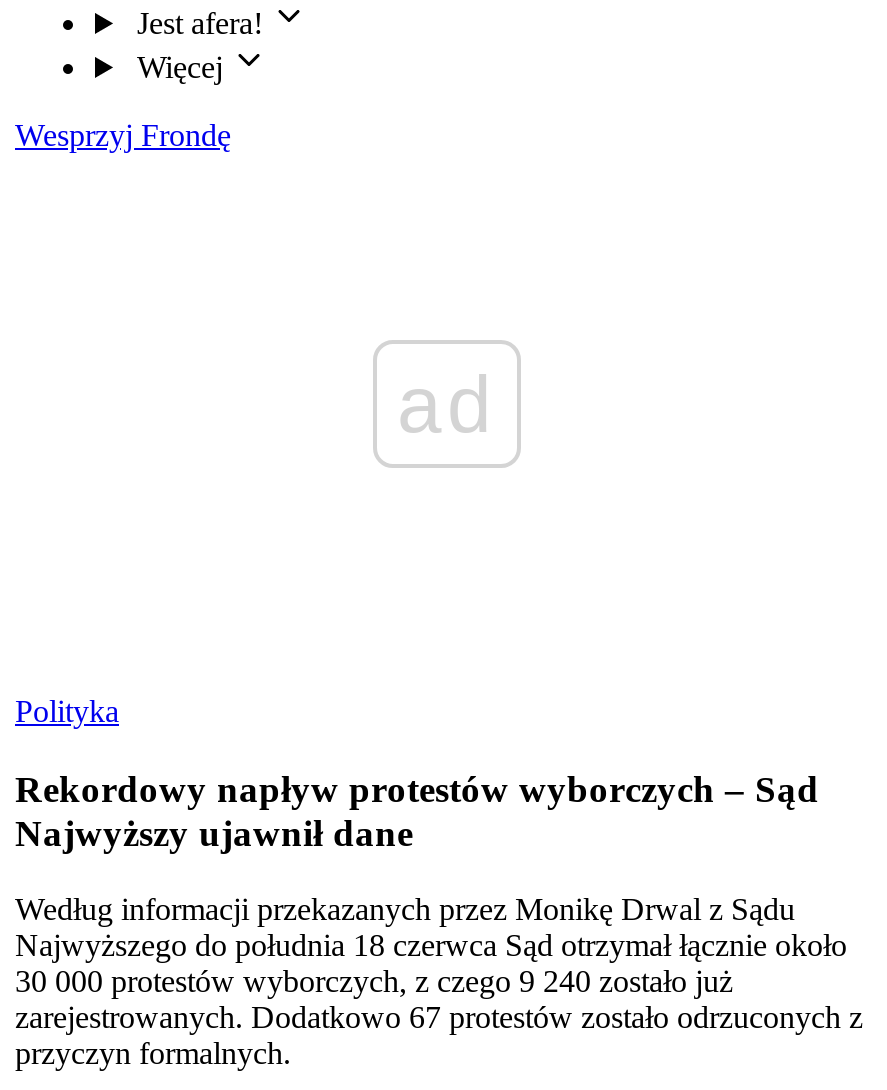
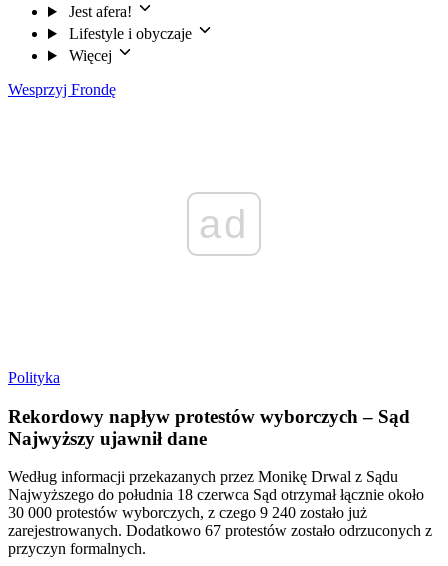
+ Lifestyle i obyczaje
